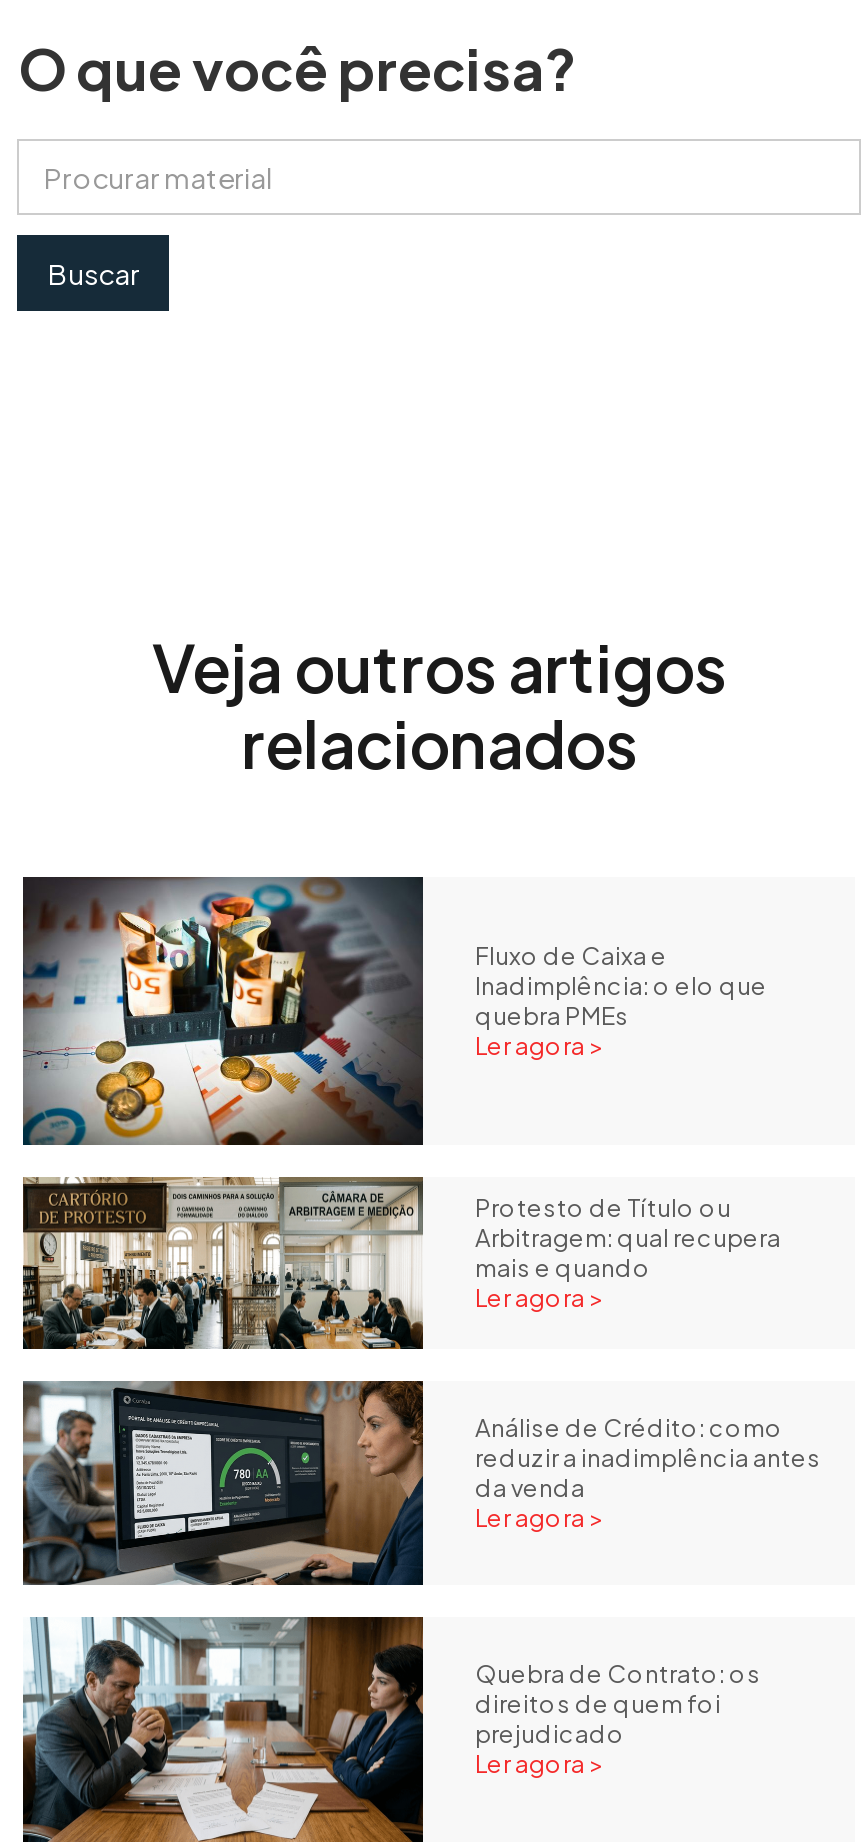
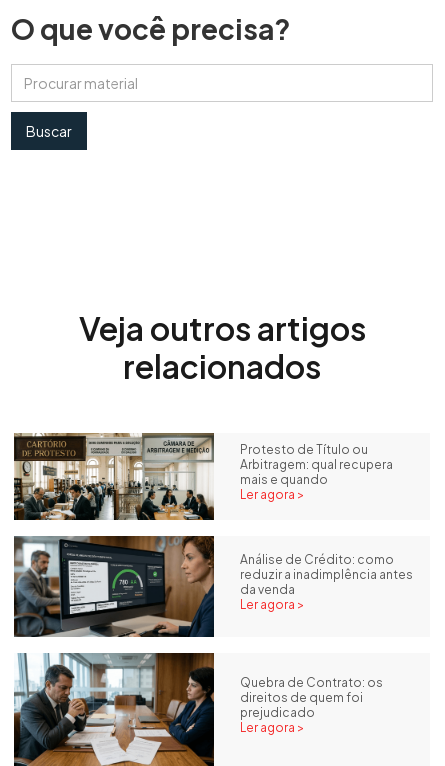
- [image]
- Fluxo de Caixa e
- Inadimplência: o elo que
- quebra PMEs
- Ler agora >
